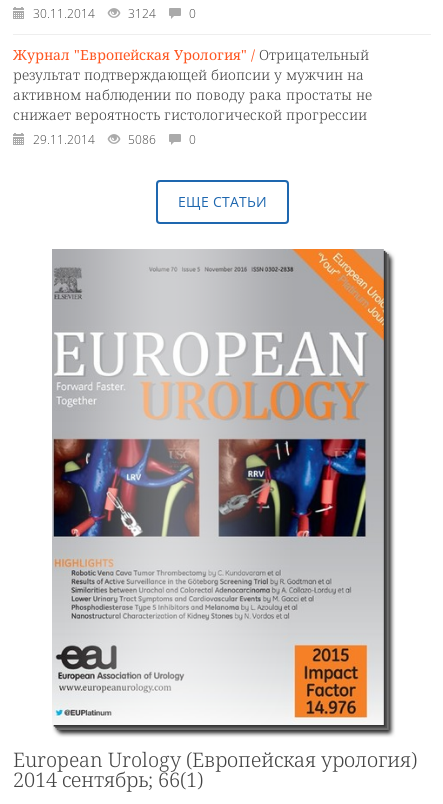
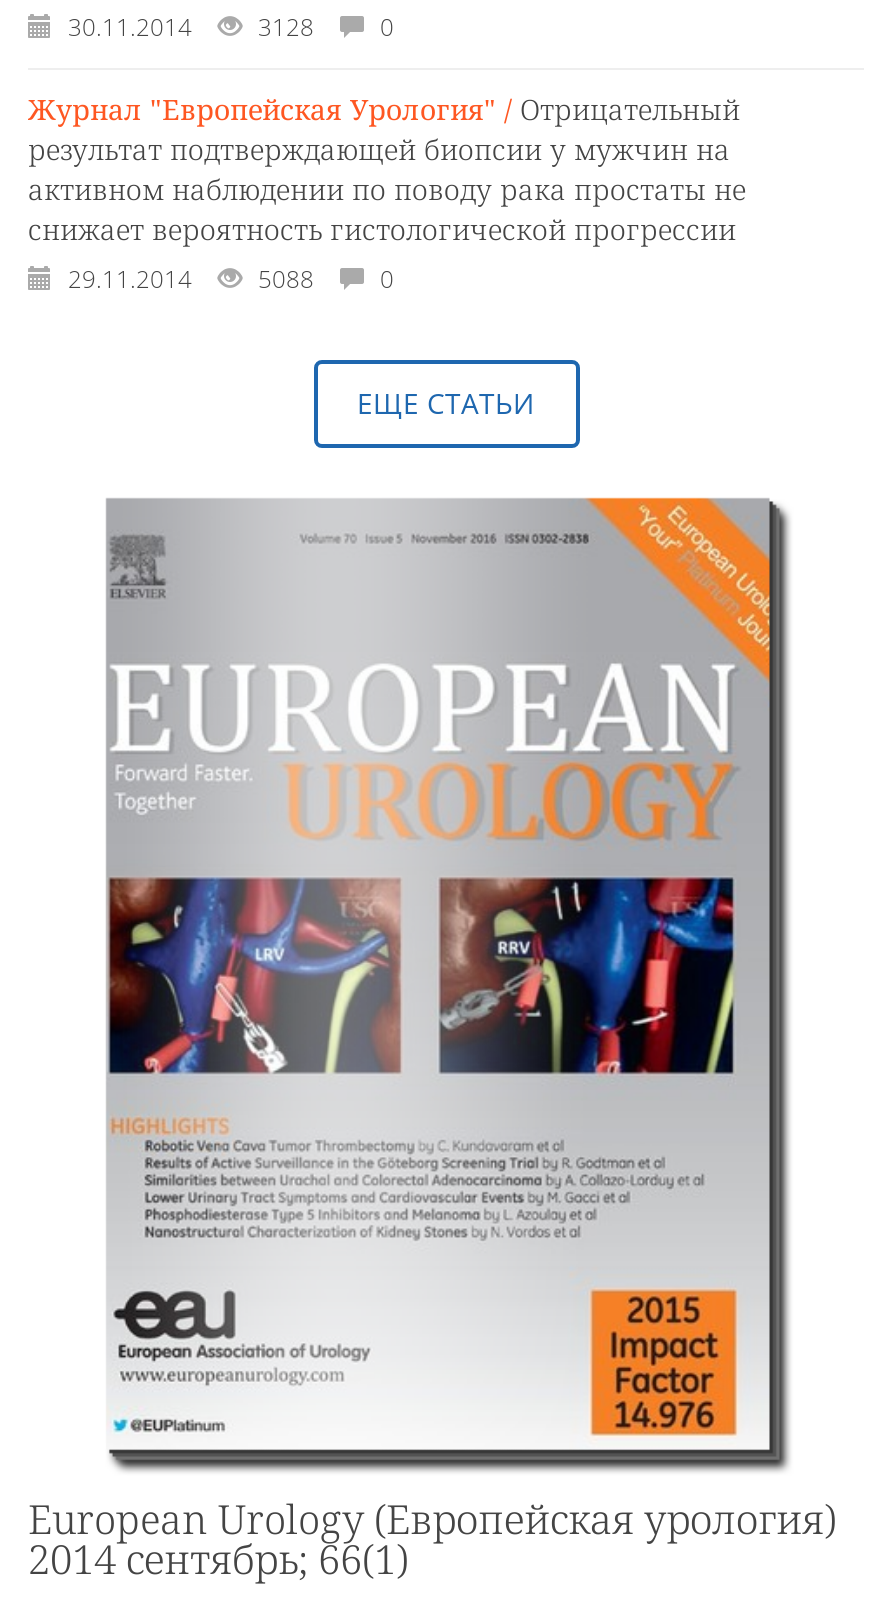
- 30.11.2014 3124 0
+ 30.11.2014 3128 0

- 29.11.2014 5086 0
+ 29.11.2014 5088 0
